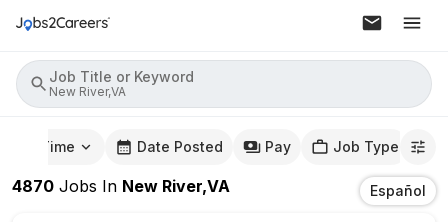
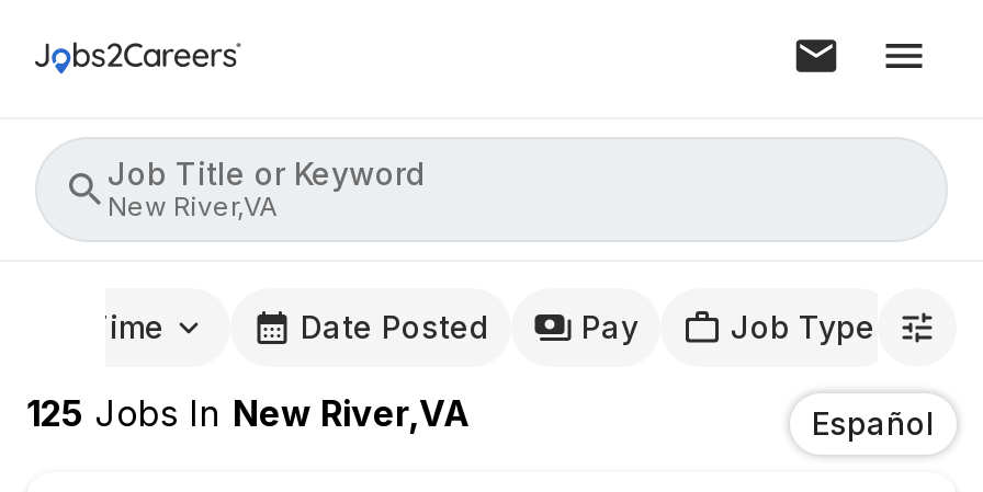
- 4870 Jobs In New River,VA
+ 125 Jobs In New River,VA
